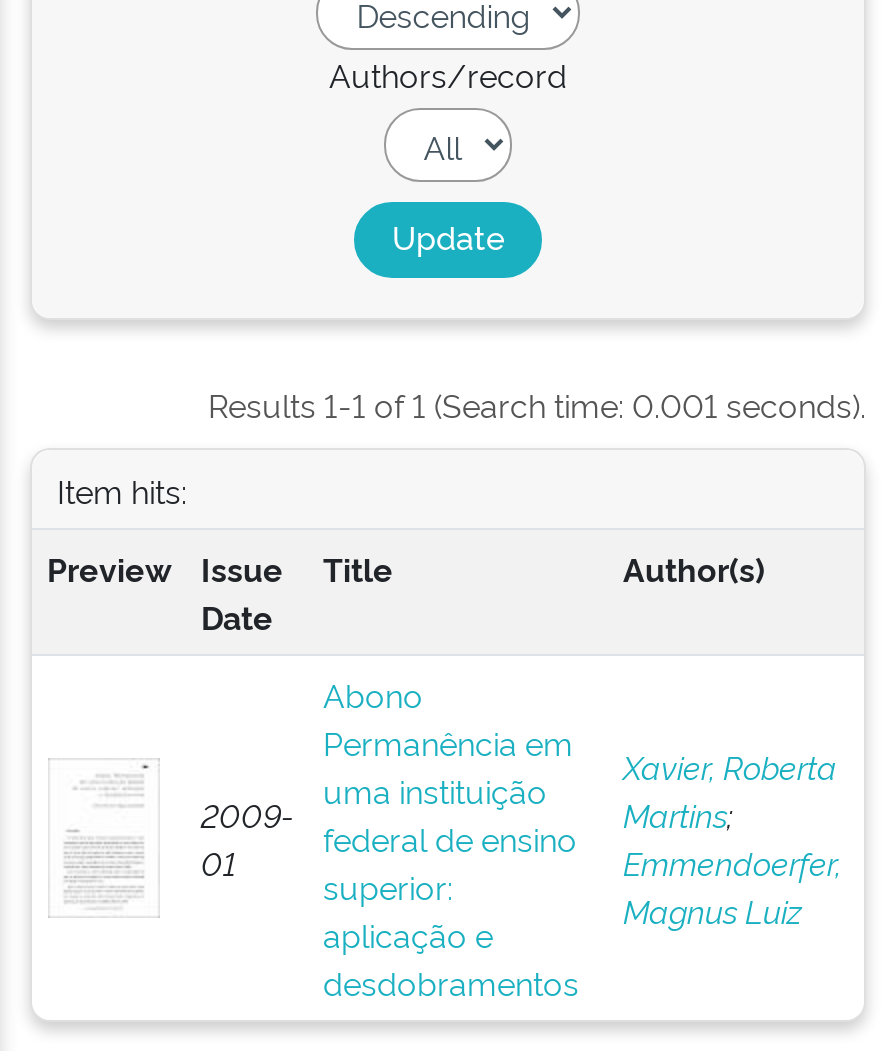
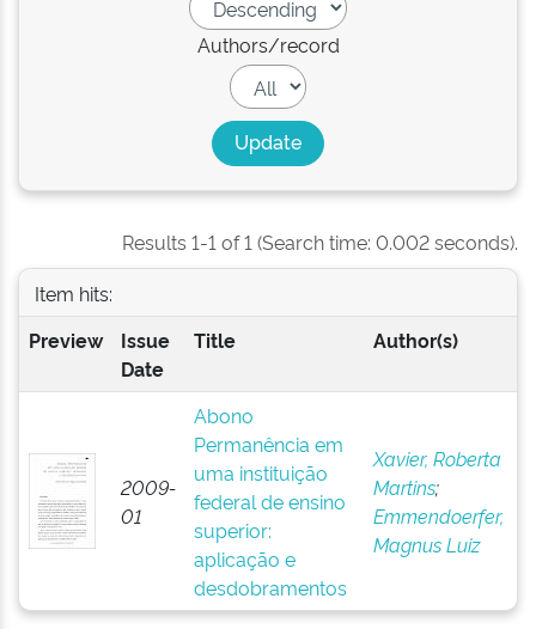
- Results 1-1 of 1 (Search time: 0.001 seconds).
+ Results 1-1 of 1 (Search time: 0.002 seconds).
